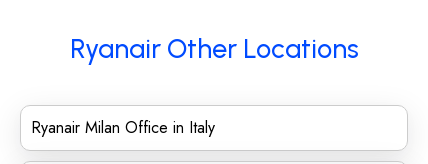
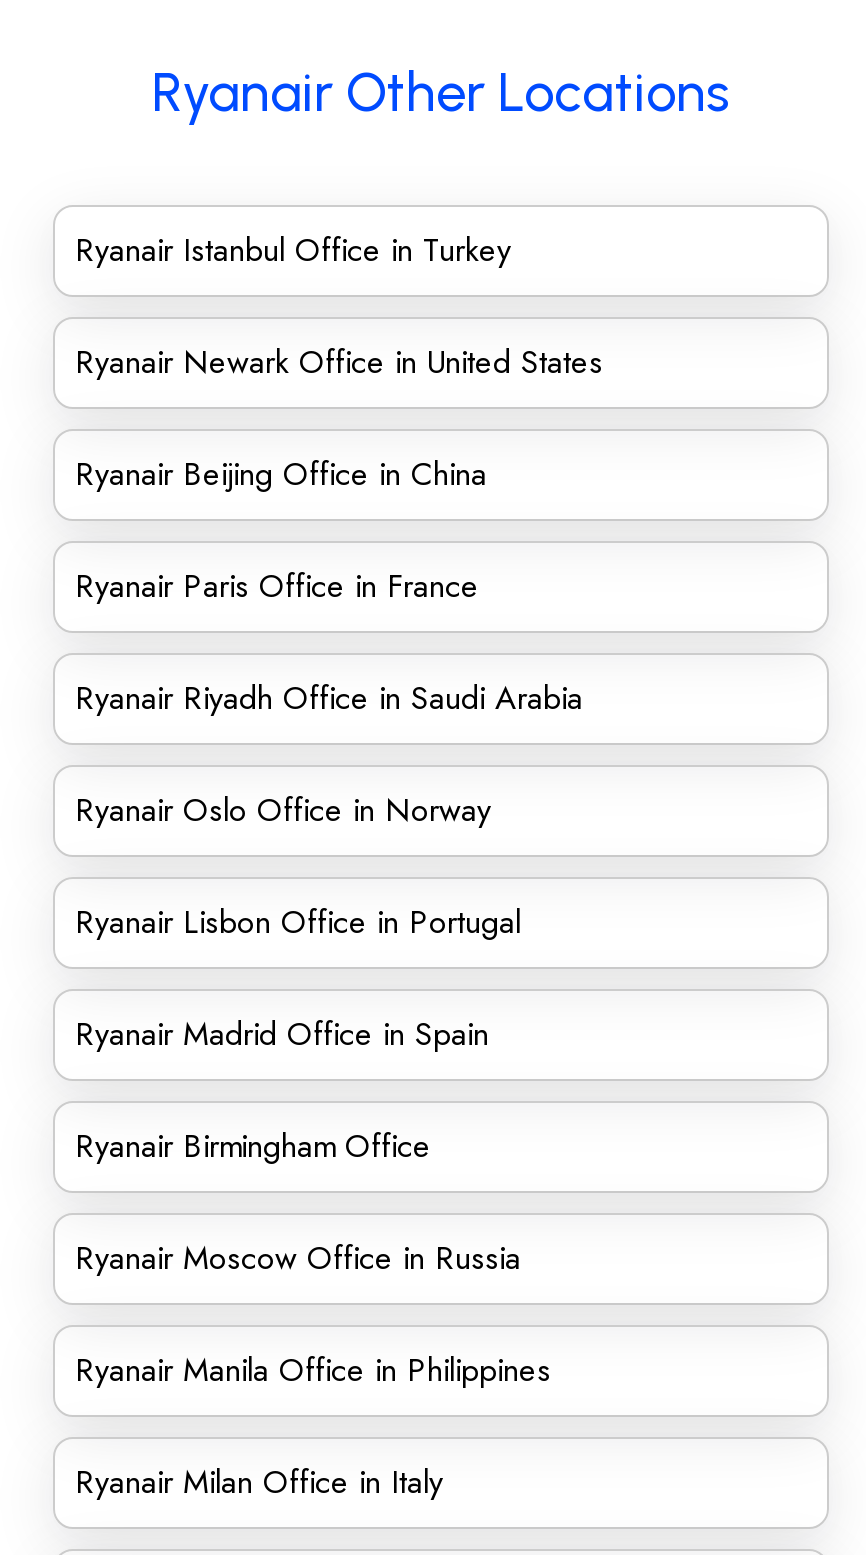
+ Ryanair Istanbul Office in Turkey
+ Ryanair Newark Office in United States
+ Ryanair Beijing Office in China
+ Ryanair Paris Office in France
+ Ryanair Riyadh Office in Saudi Arabia
+ Ryanair Oslo Office in Norway
+ Ryanair Lisbon Office in Portugal
+ Ryanair Madrid Office in Spain
+ Ryanair Birmingham Office
+ Ryanair Moscow Office in Russia
+ Ryanair Manila Office in Philippines
